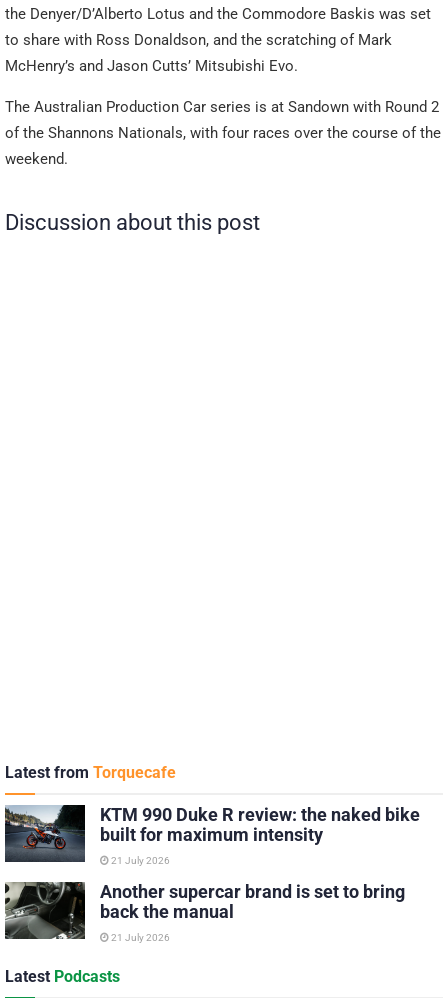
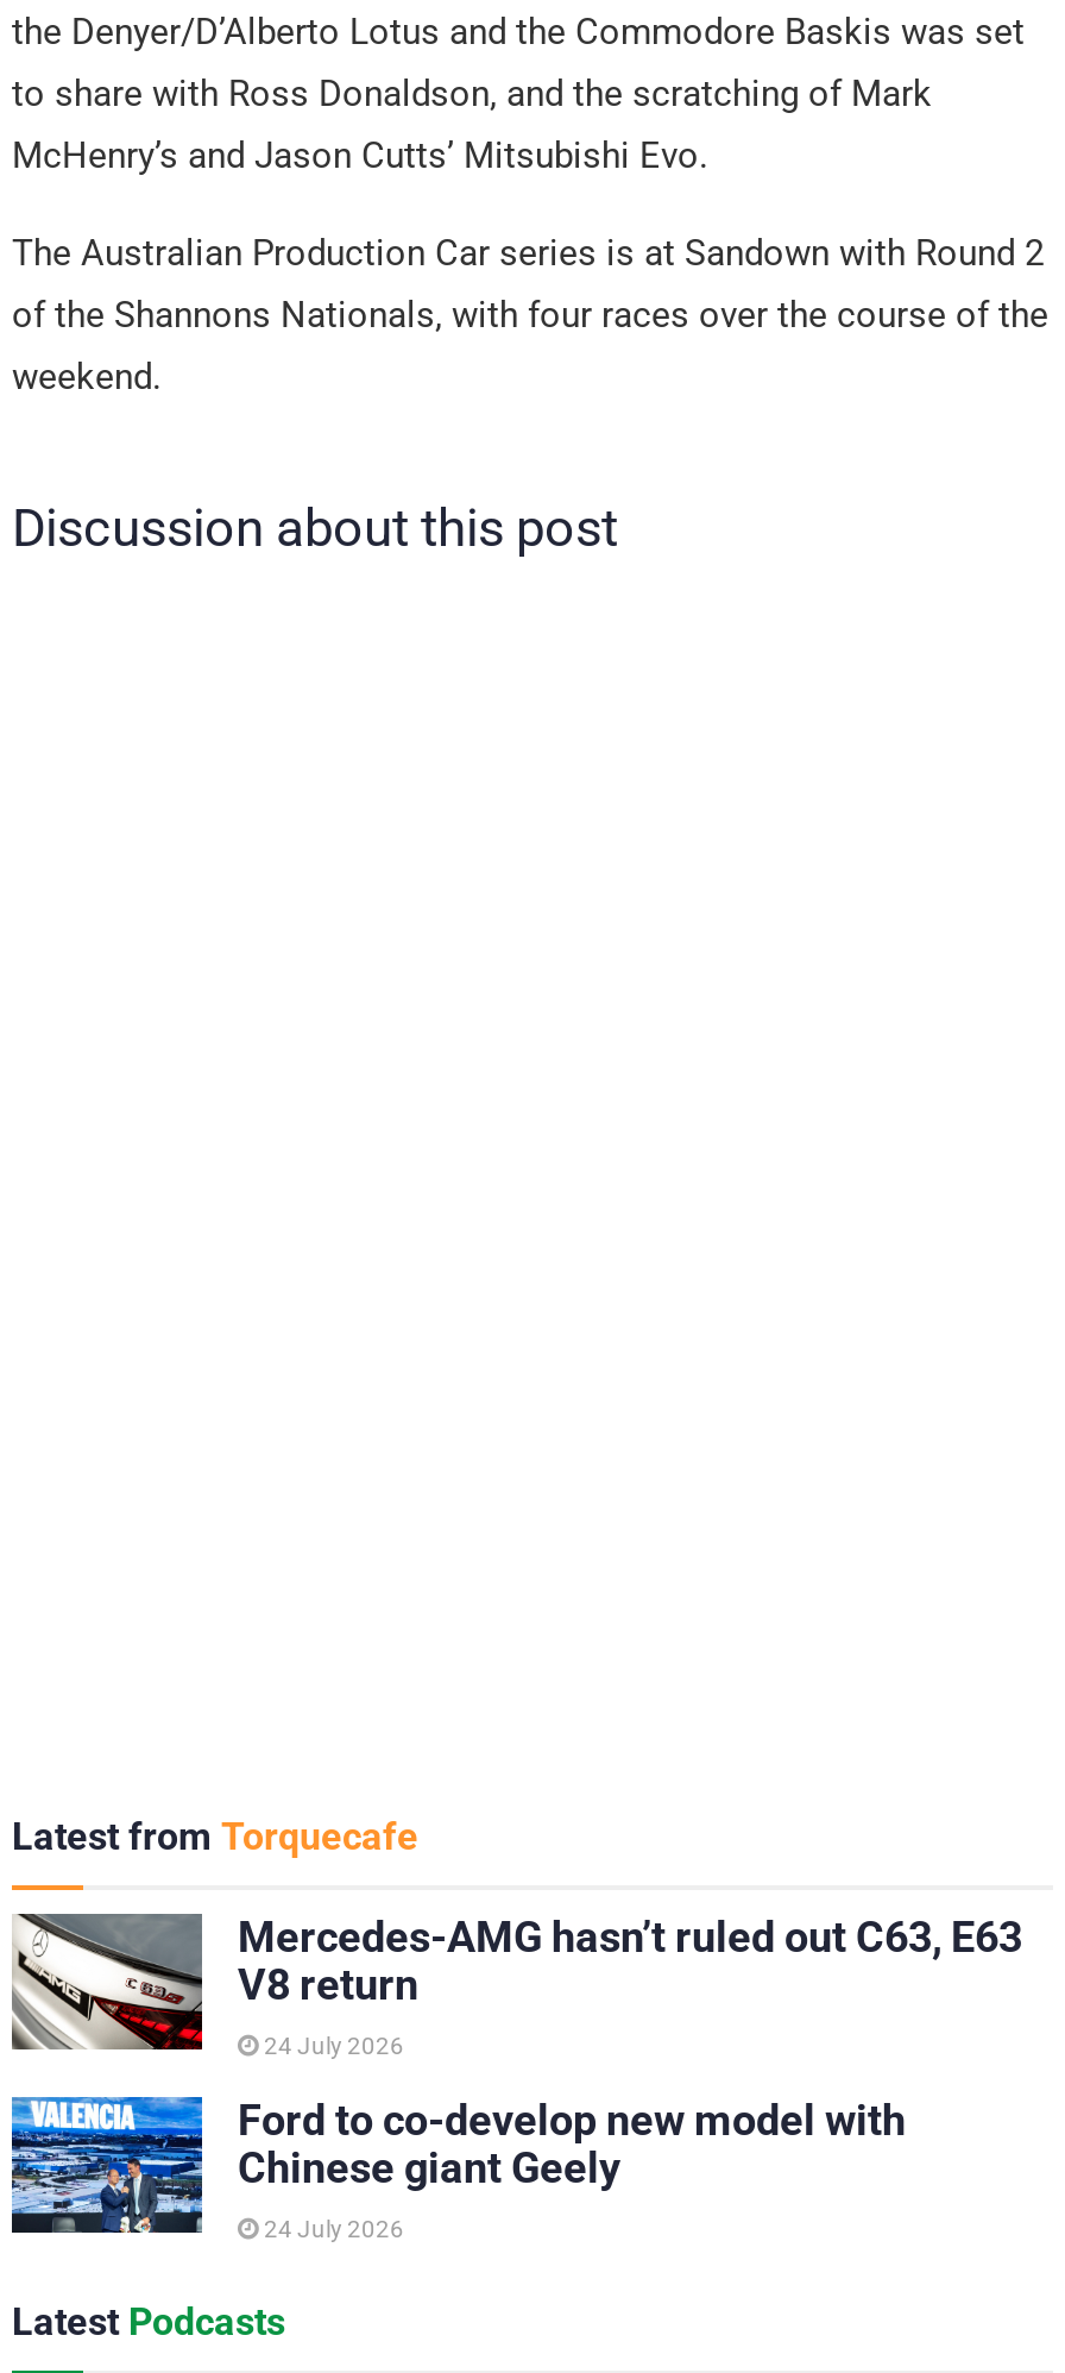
- [image]
- KTM 990 Duke R review: the naked bike
- built for maximum intensity
+ [image]
+ Mercedes-AMG hasn’t ruled out C63, E63
+ V8 return

- 21 July 2026
+ 24 July 2026

- [image]
- Another supercar brand is set to bring
- back the manual
+ [image]
+ Ford to co-develop new model with
+ Chinese giant Geely

- 21 July 2026
+ 24 July 2026
